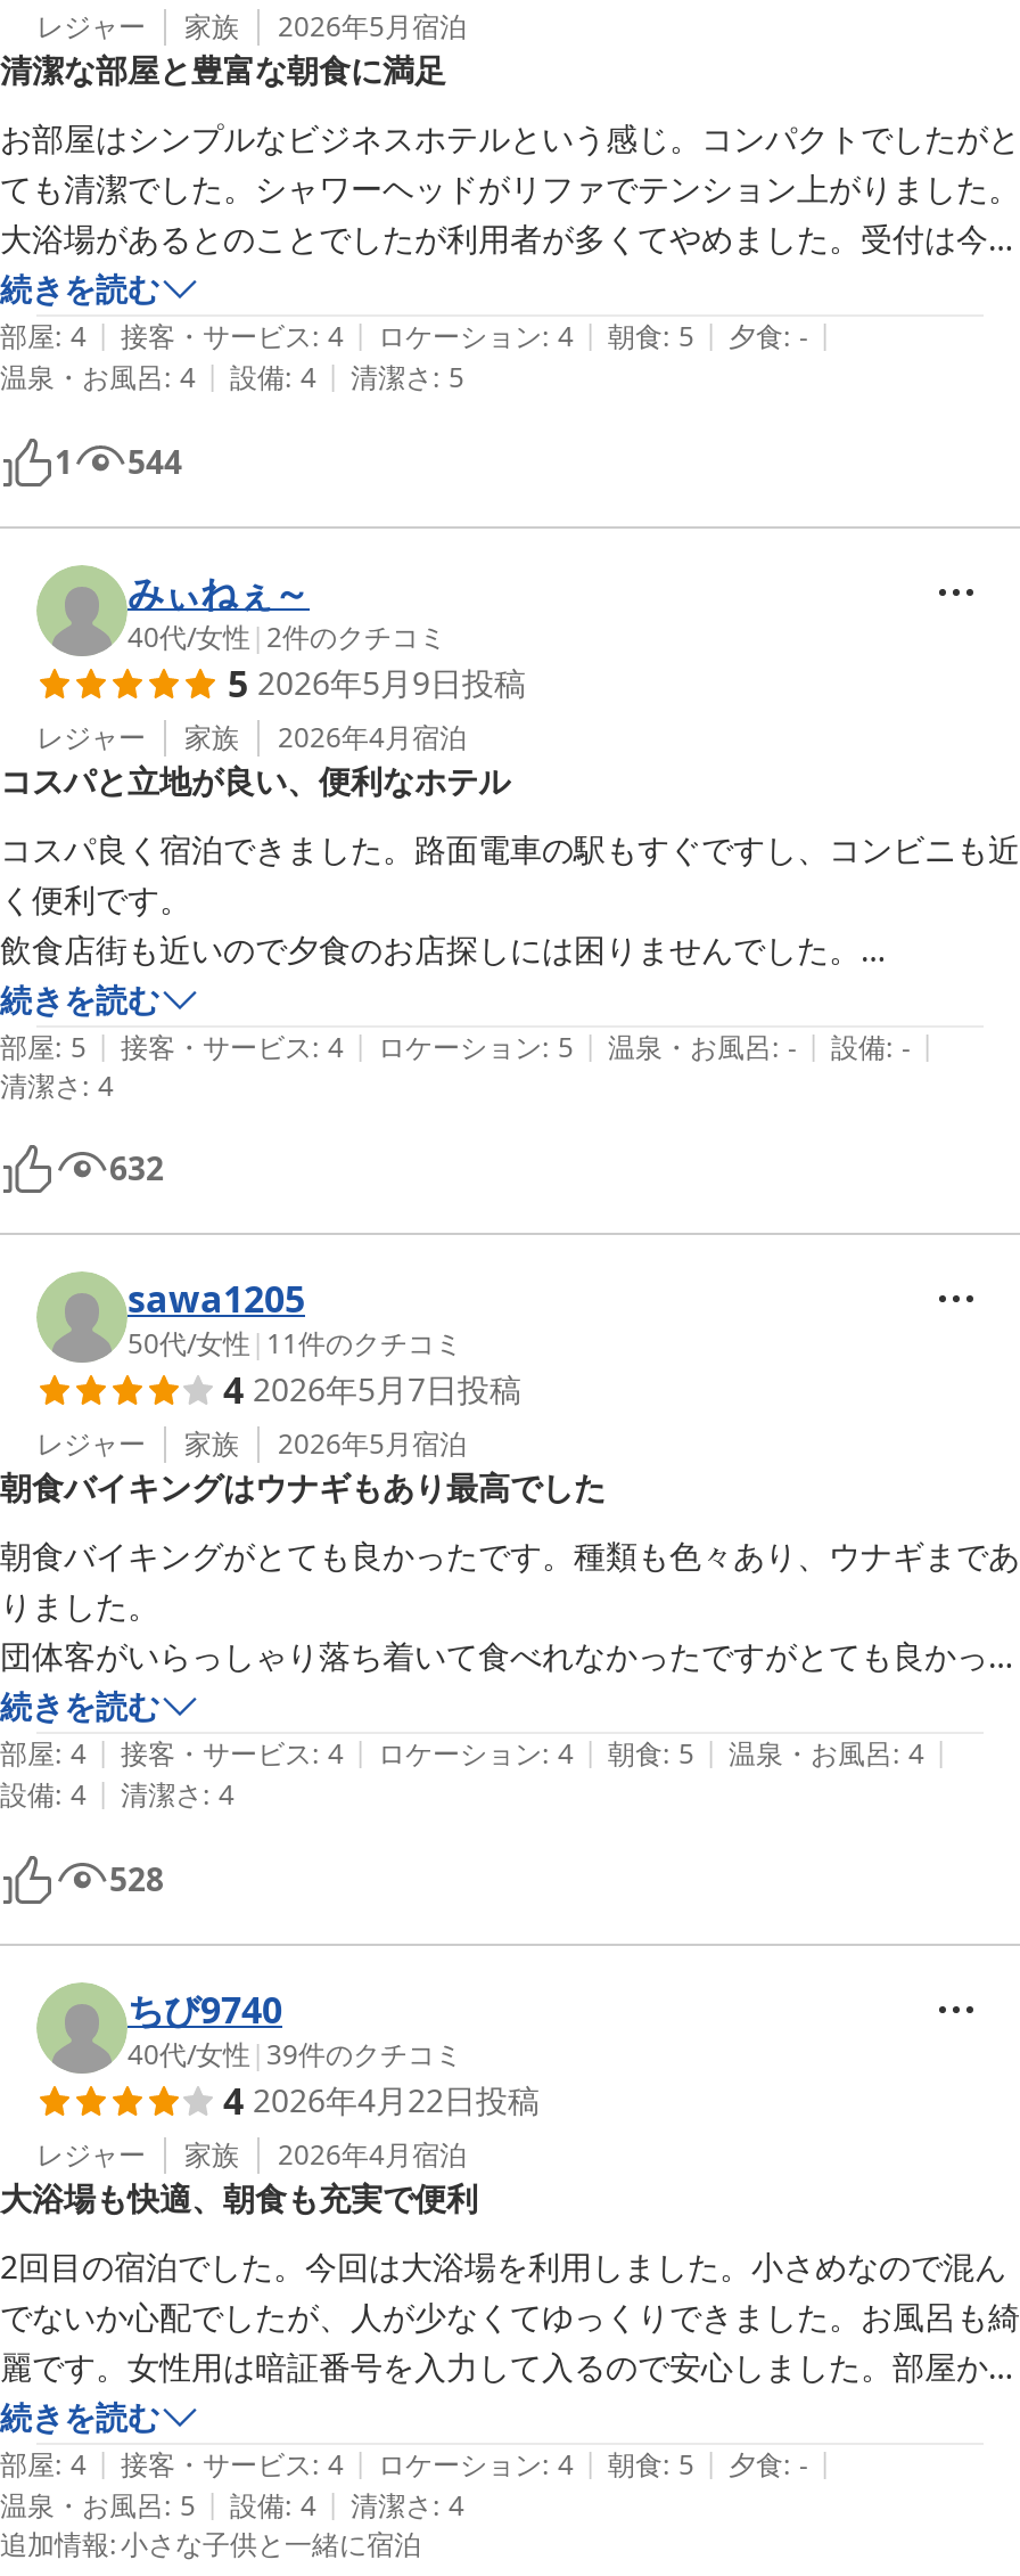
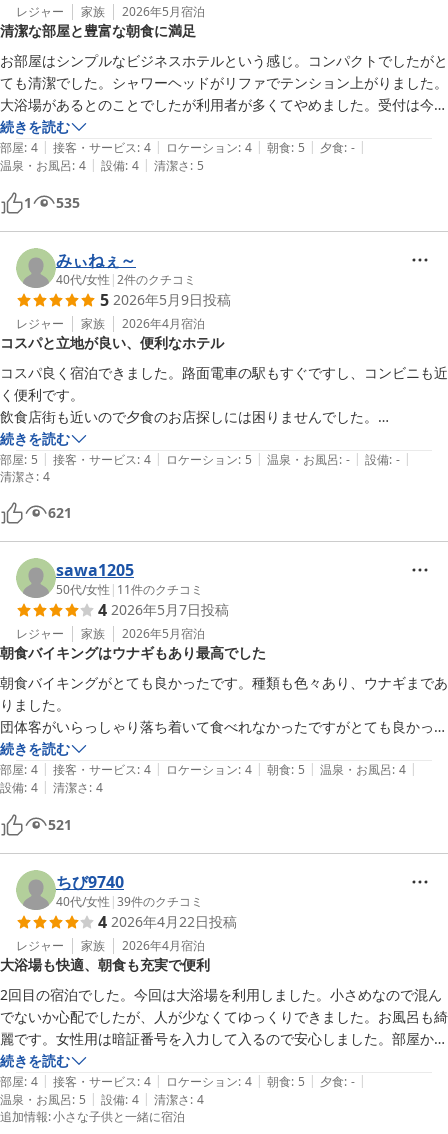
- 1 544
+ 1 535

- 632
+ 621

- 528
+ 521
